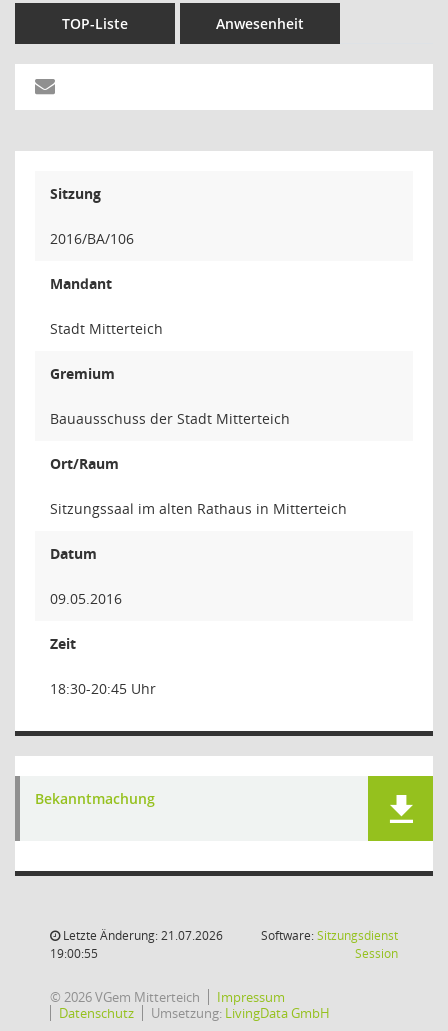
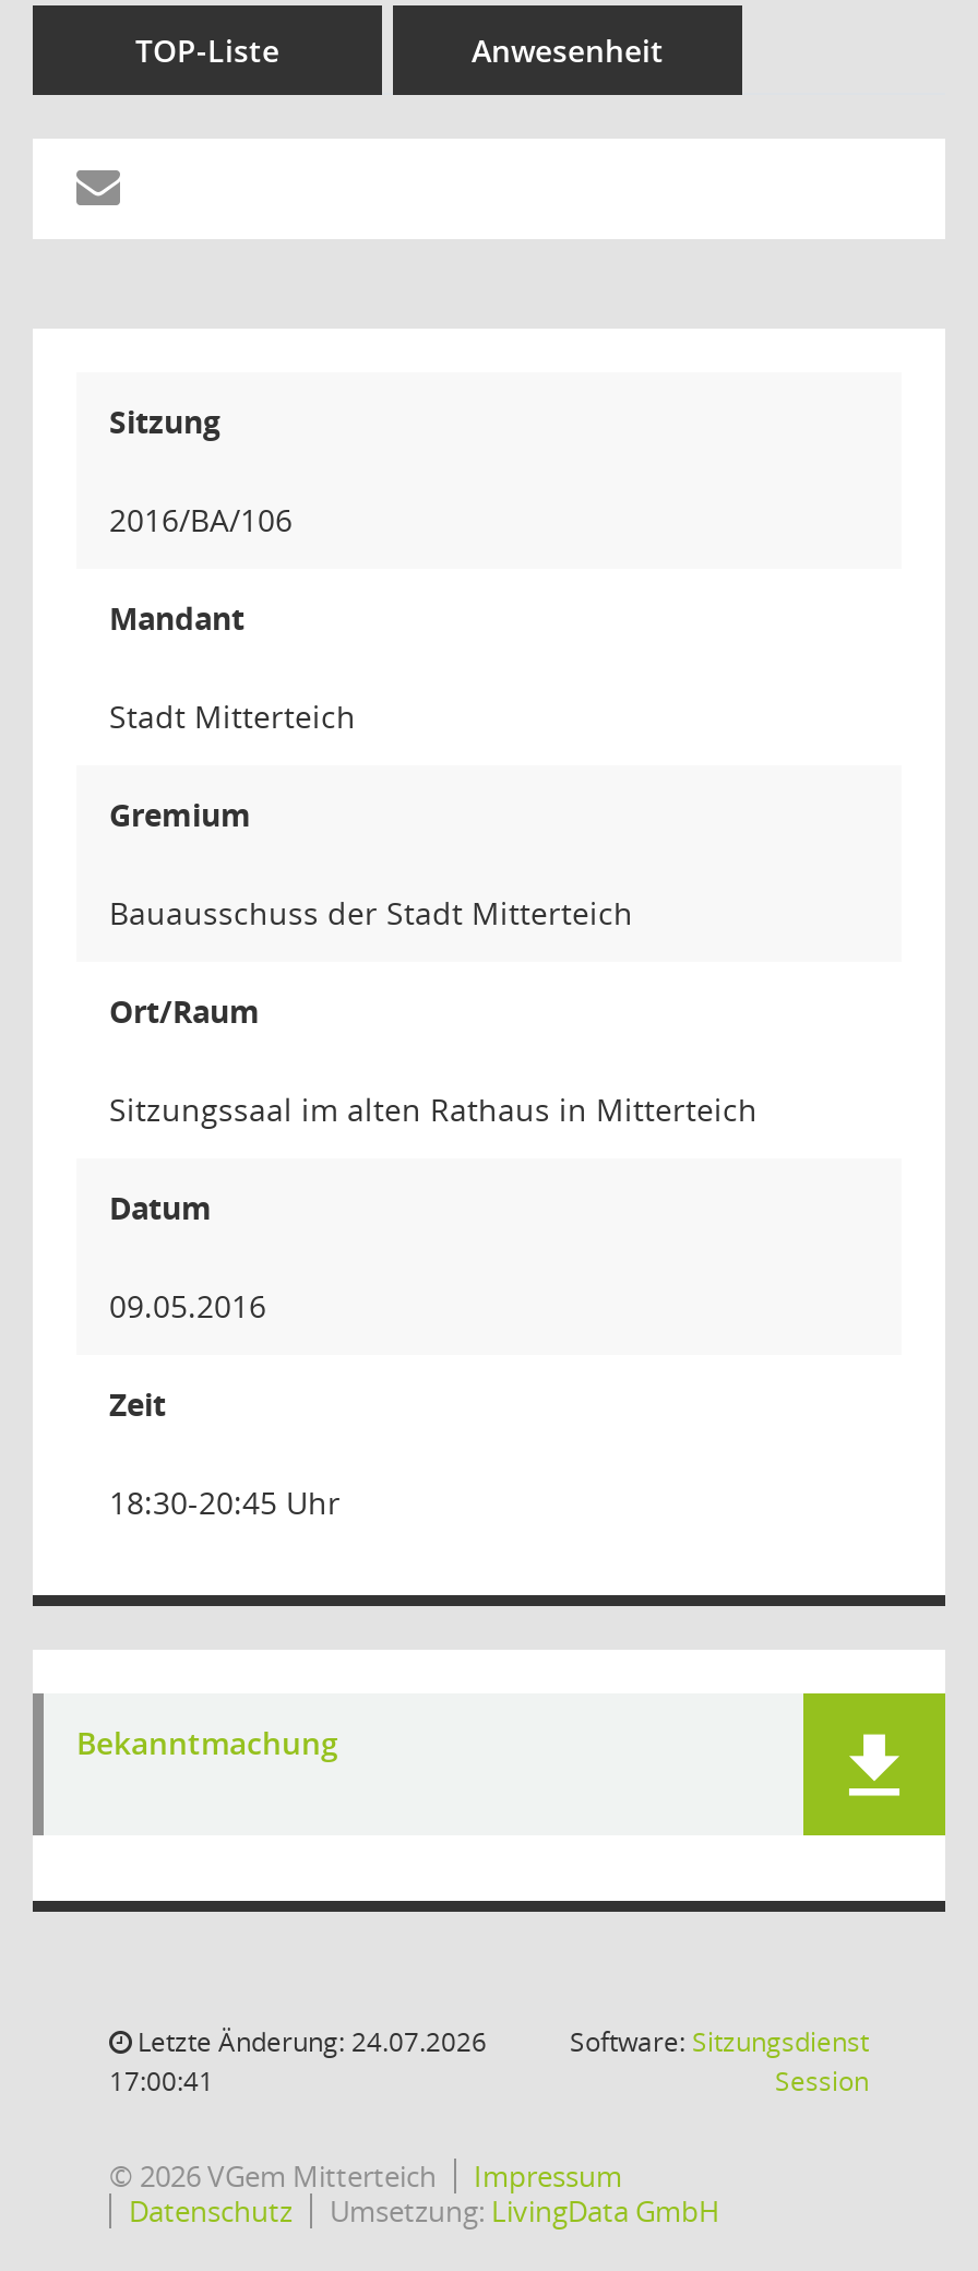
- Letzte Änderung: 21.07.2026
+ Letzte Änderung: 24.07.2026

- 19:00:55
+ 17:00:41
